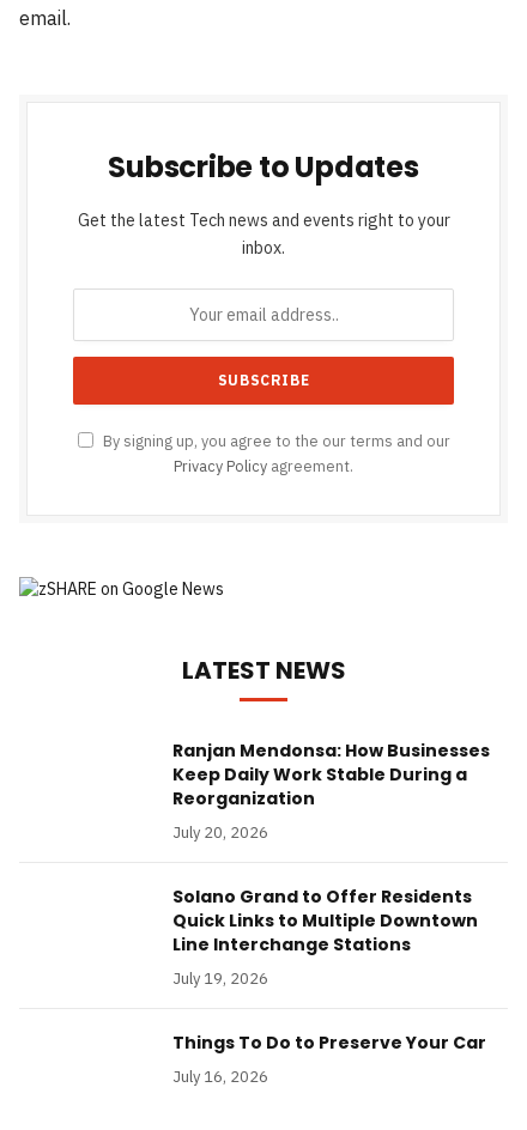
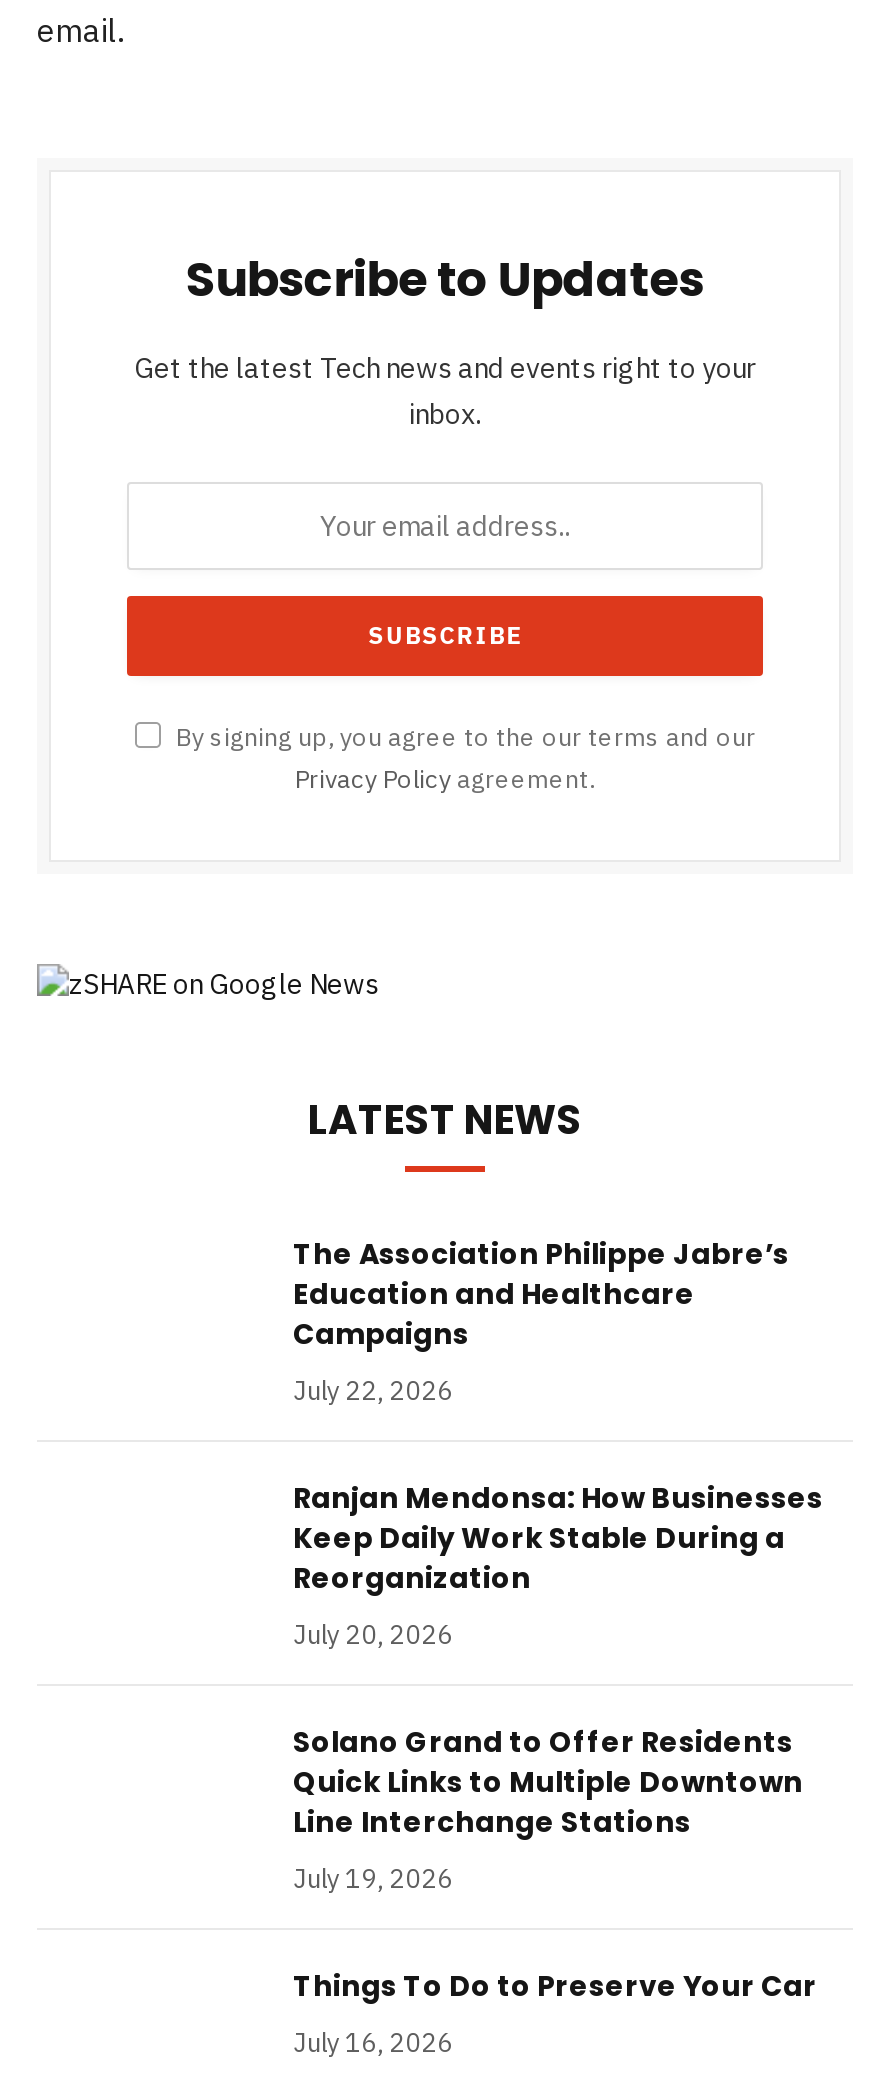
+ The Association Philippe Jabre’s
+ Education and Healthcare
+ Campaigns
+ July 22, 2026
